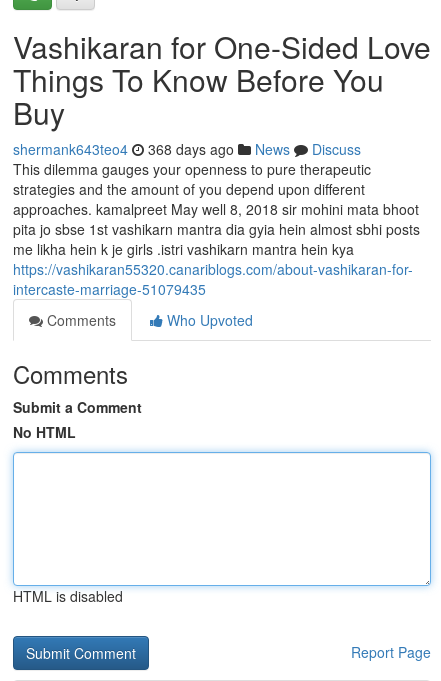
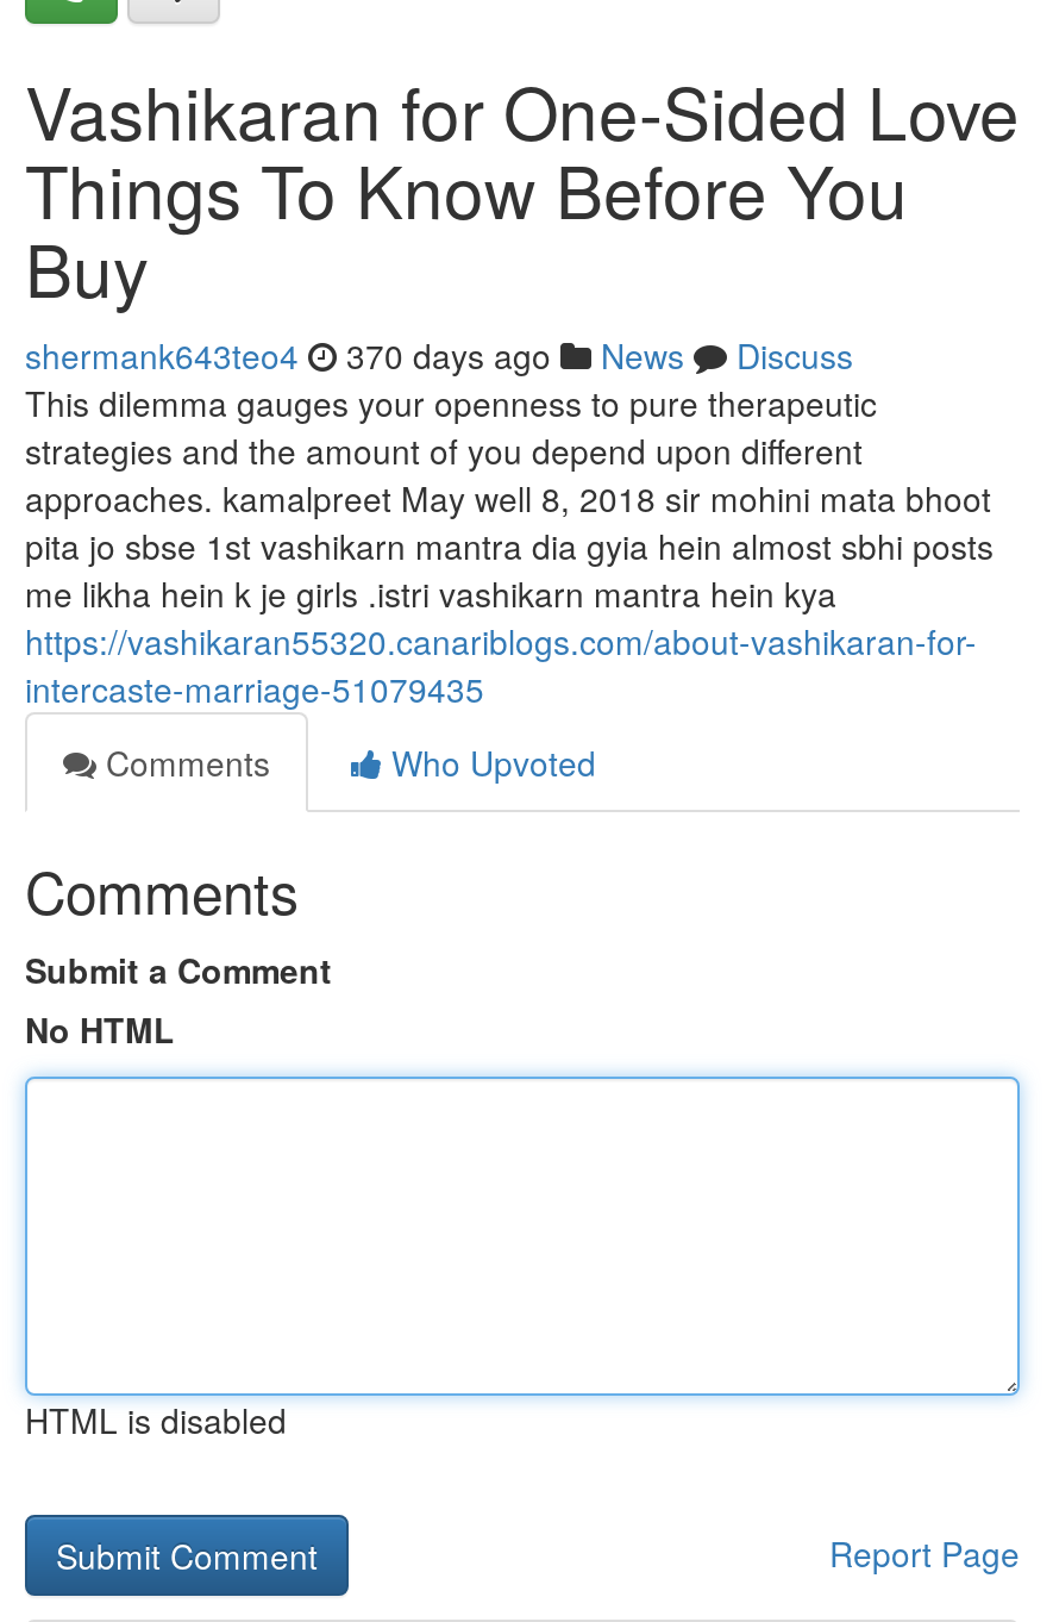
- shermank643teo4 368 days ago News Discuss
+ shermank643teo4 370 days ago News Discuss
